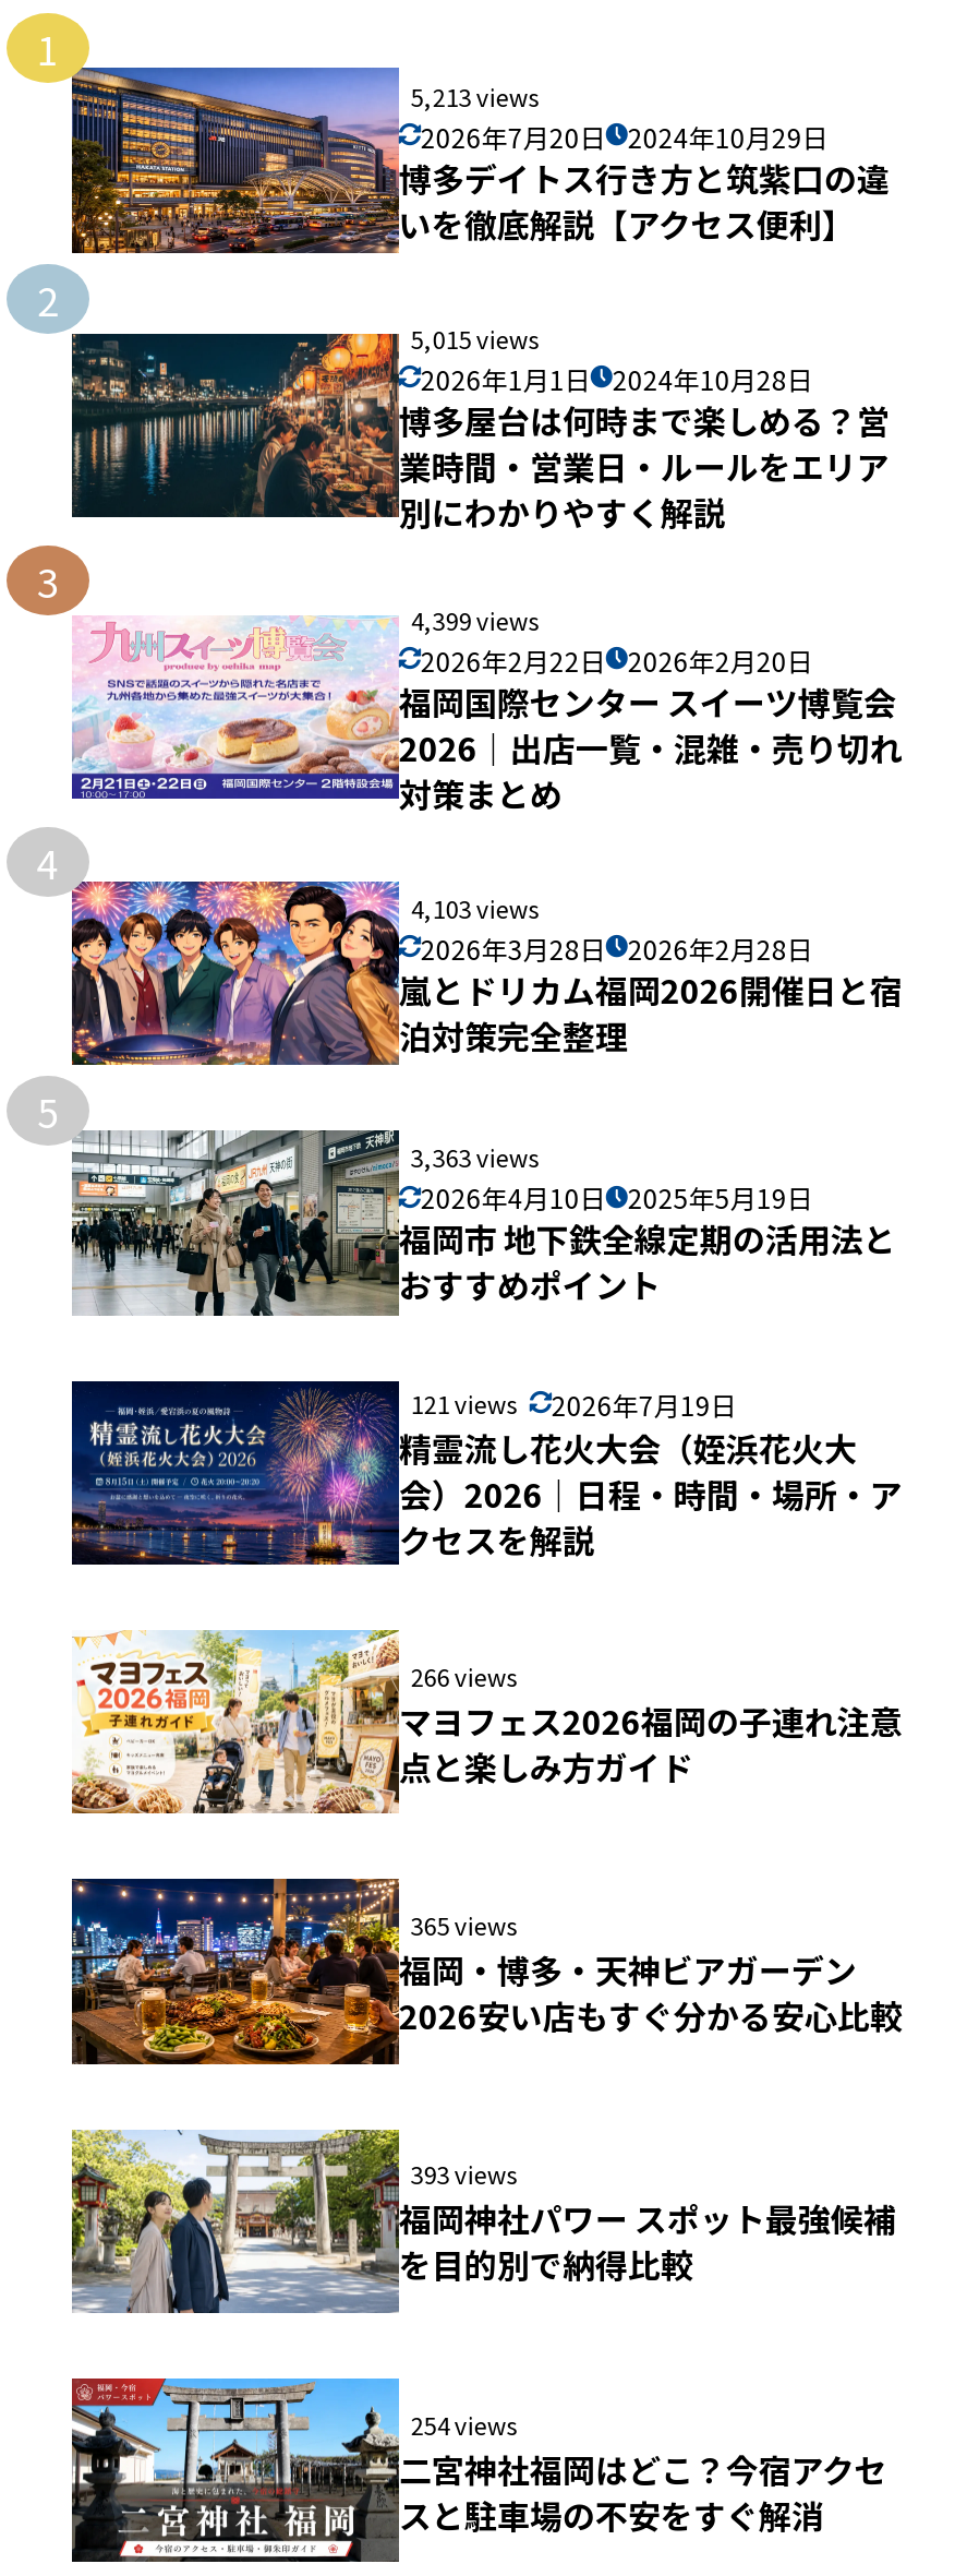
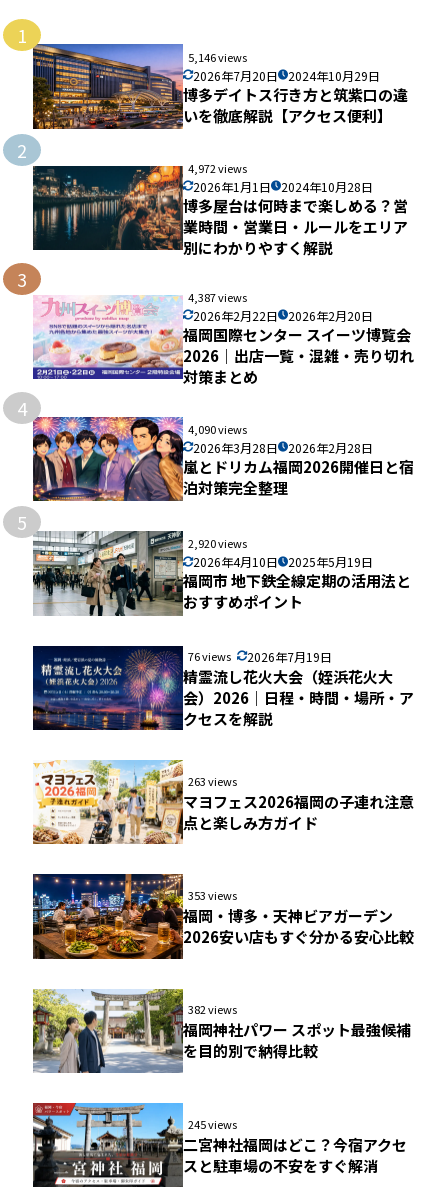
- 5,213 views
+ 5,146 views

- 5,015 views
+ 4,972 views

- 4,399 views
+ 4,387 views

- 4,103 views
+ 4,090 views

- 3,363 views
+ 2,920 views

- 121 views 2026年7月19日
+ 76 views 2026年7月19日

- 266 views
+ 263 views

- 365 views
+ 353 views

- 393 views
+ 382 views

- 254 views
+ 245 views
